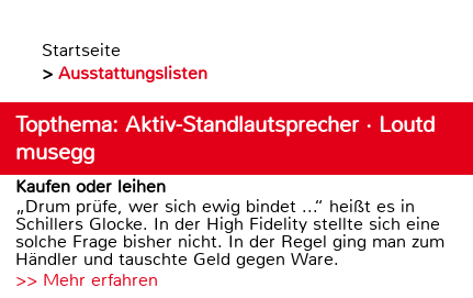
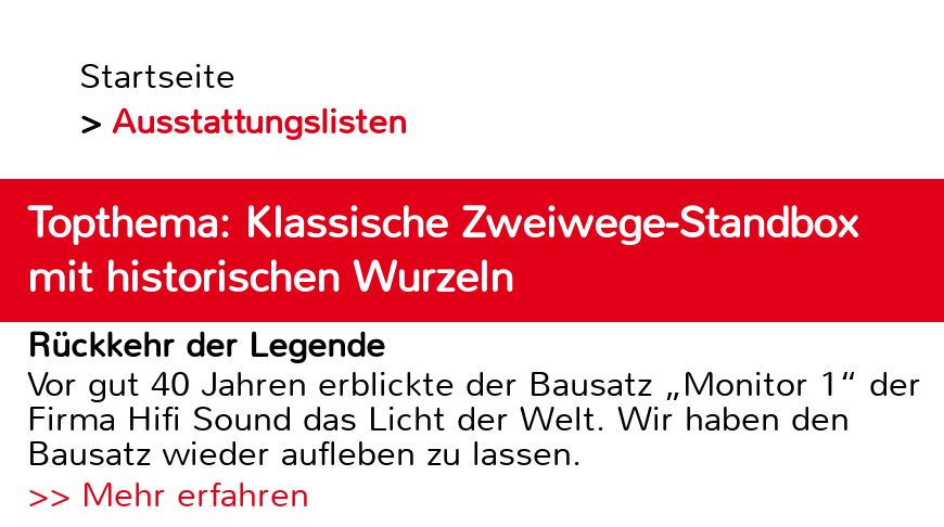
- Topthema: Aktiv-Standlautsprecher · Loutd
- musegg
- Kaufen oder leihen
- „Drum prüfe, wer sich ewig bindet ...“ heißt es in
- Schillers Glocke. In der High Fidelity stellte sich eine
- solche Frage bisher nicht. In der Regel ging man zum
- Händler und tauschte Geld gegen Ware.
+ Topthema: Klassische Zweiwege-Standbox
+ mit historischen Wurzeln
+ Rückkehr der Legende
+ Vor gut 40 Jahren erblickte der Bausatz „Monitor 1“ der
+ Firma Hifi Sound das Licht der Welt. Wir haben den
+ Bausatz wieder aufleben zu lassen.
